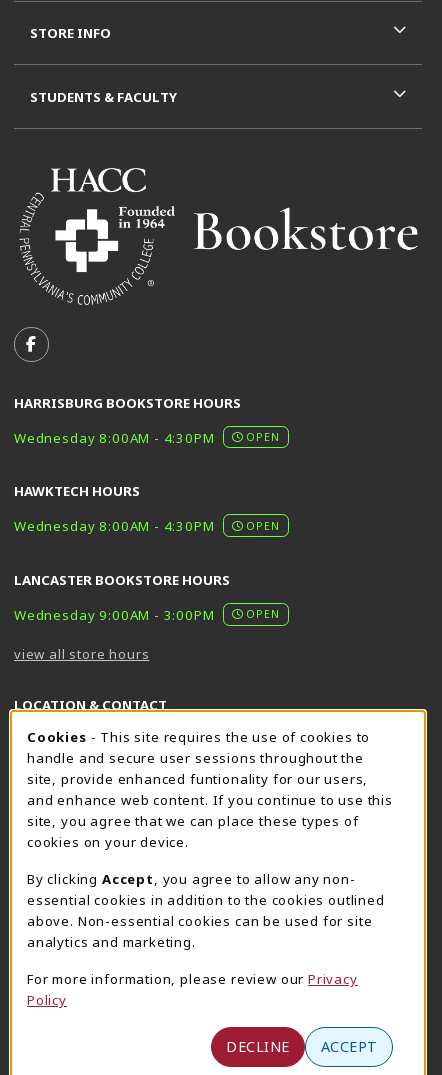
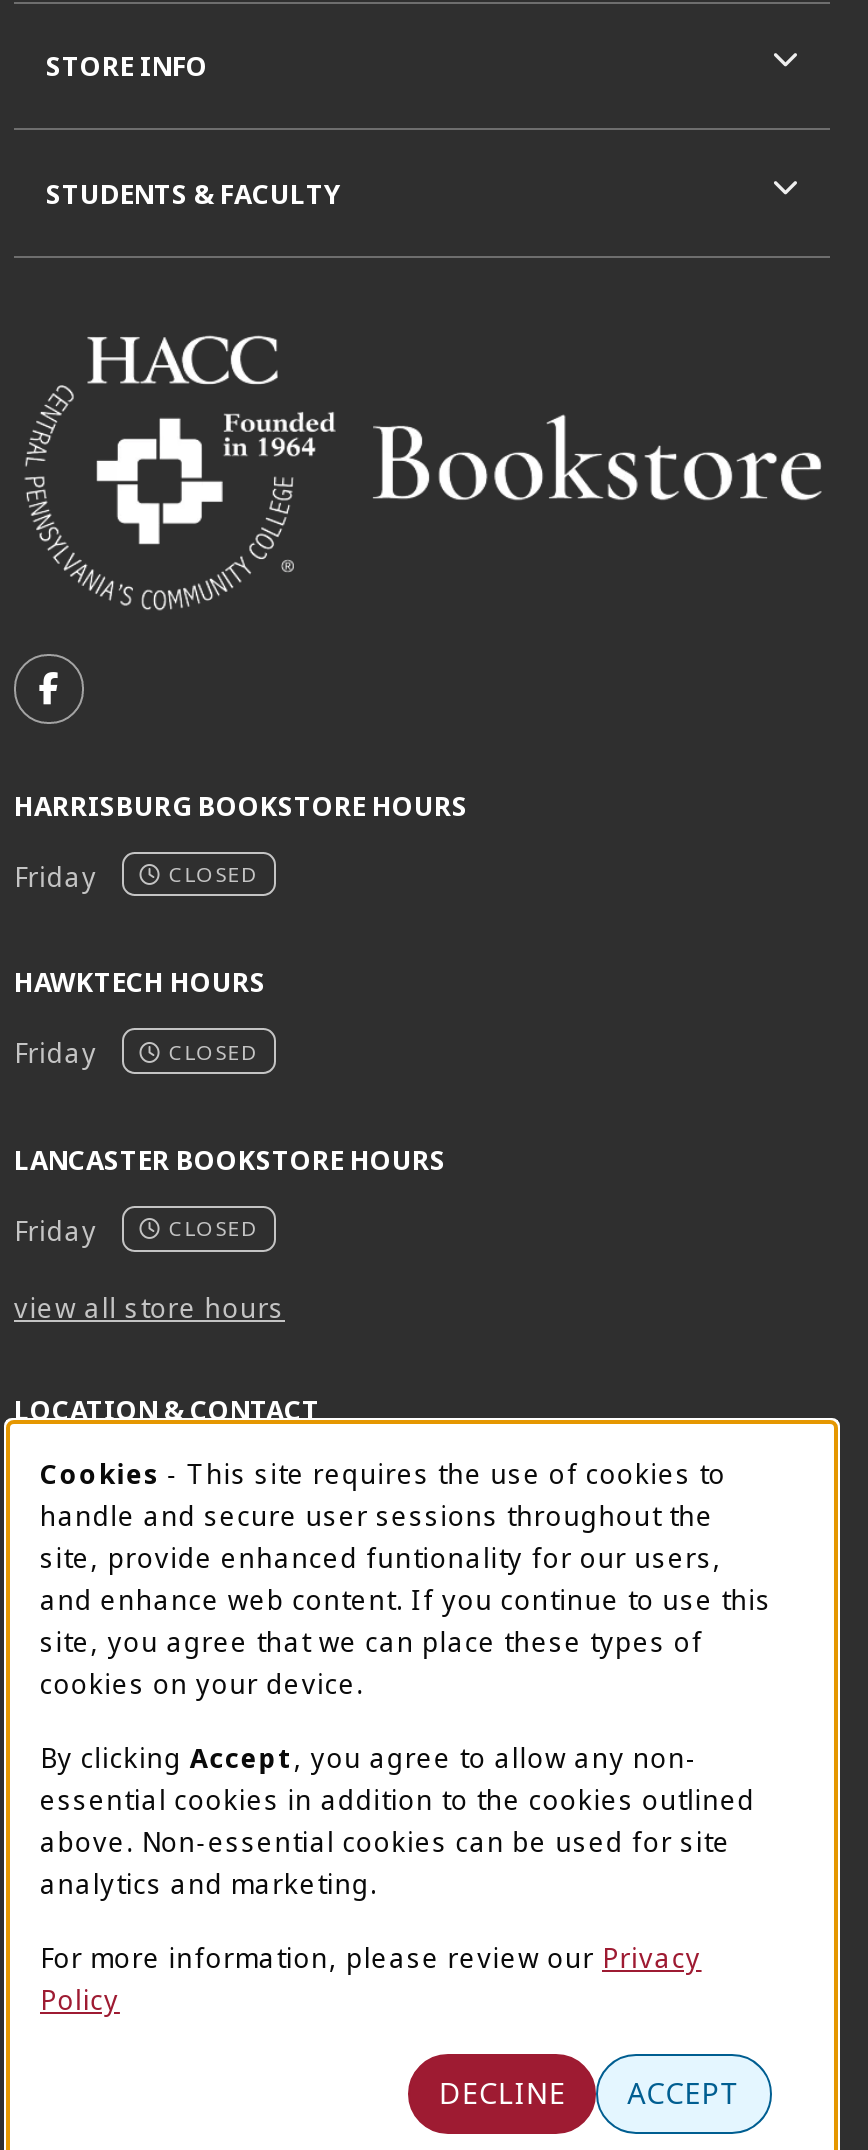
- Wednesday 8:00AM - 4:30PM
- OPEN
+ Friday
+ CLOSED

- Wednesday 8:00AM - 4:30PM
- OPEN
+ Friday
+ CLOSED

- Wednesday 9:00AM - 3:00PM
- OPEN
+ Friday
+ CLOSED
